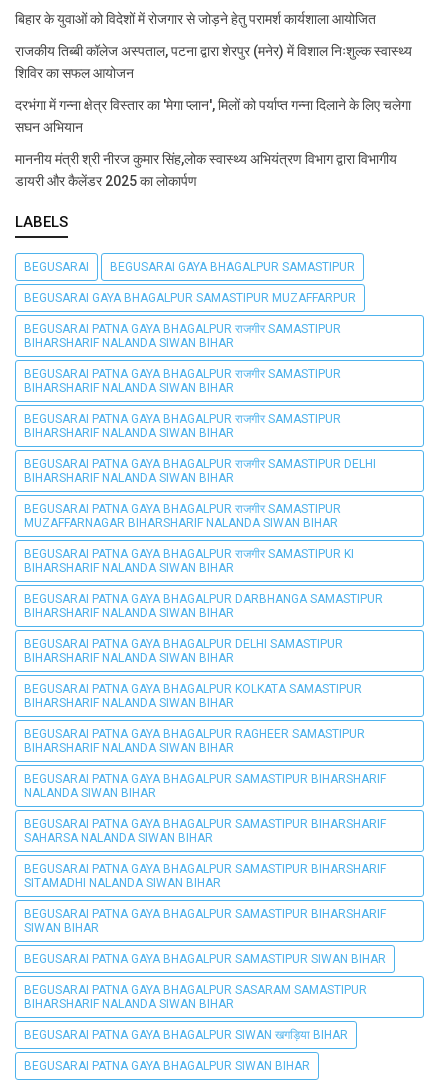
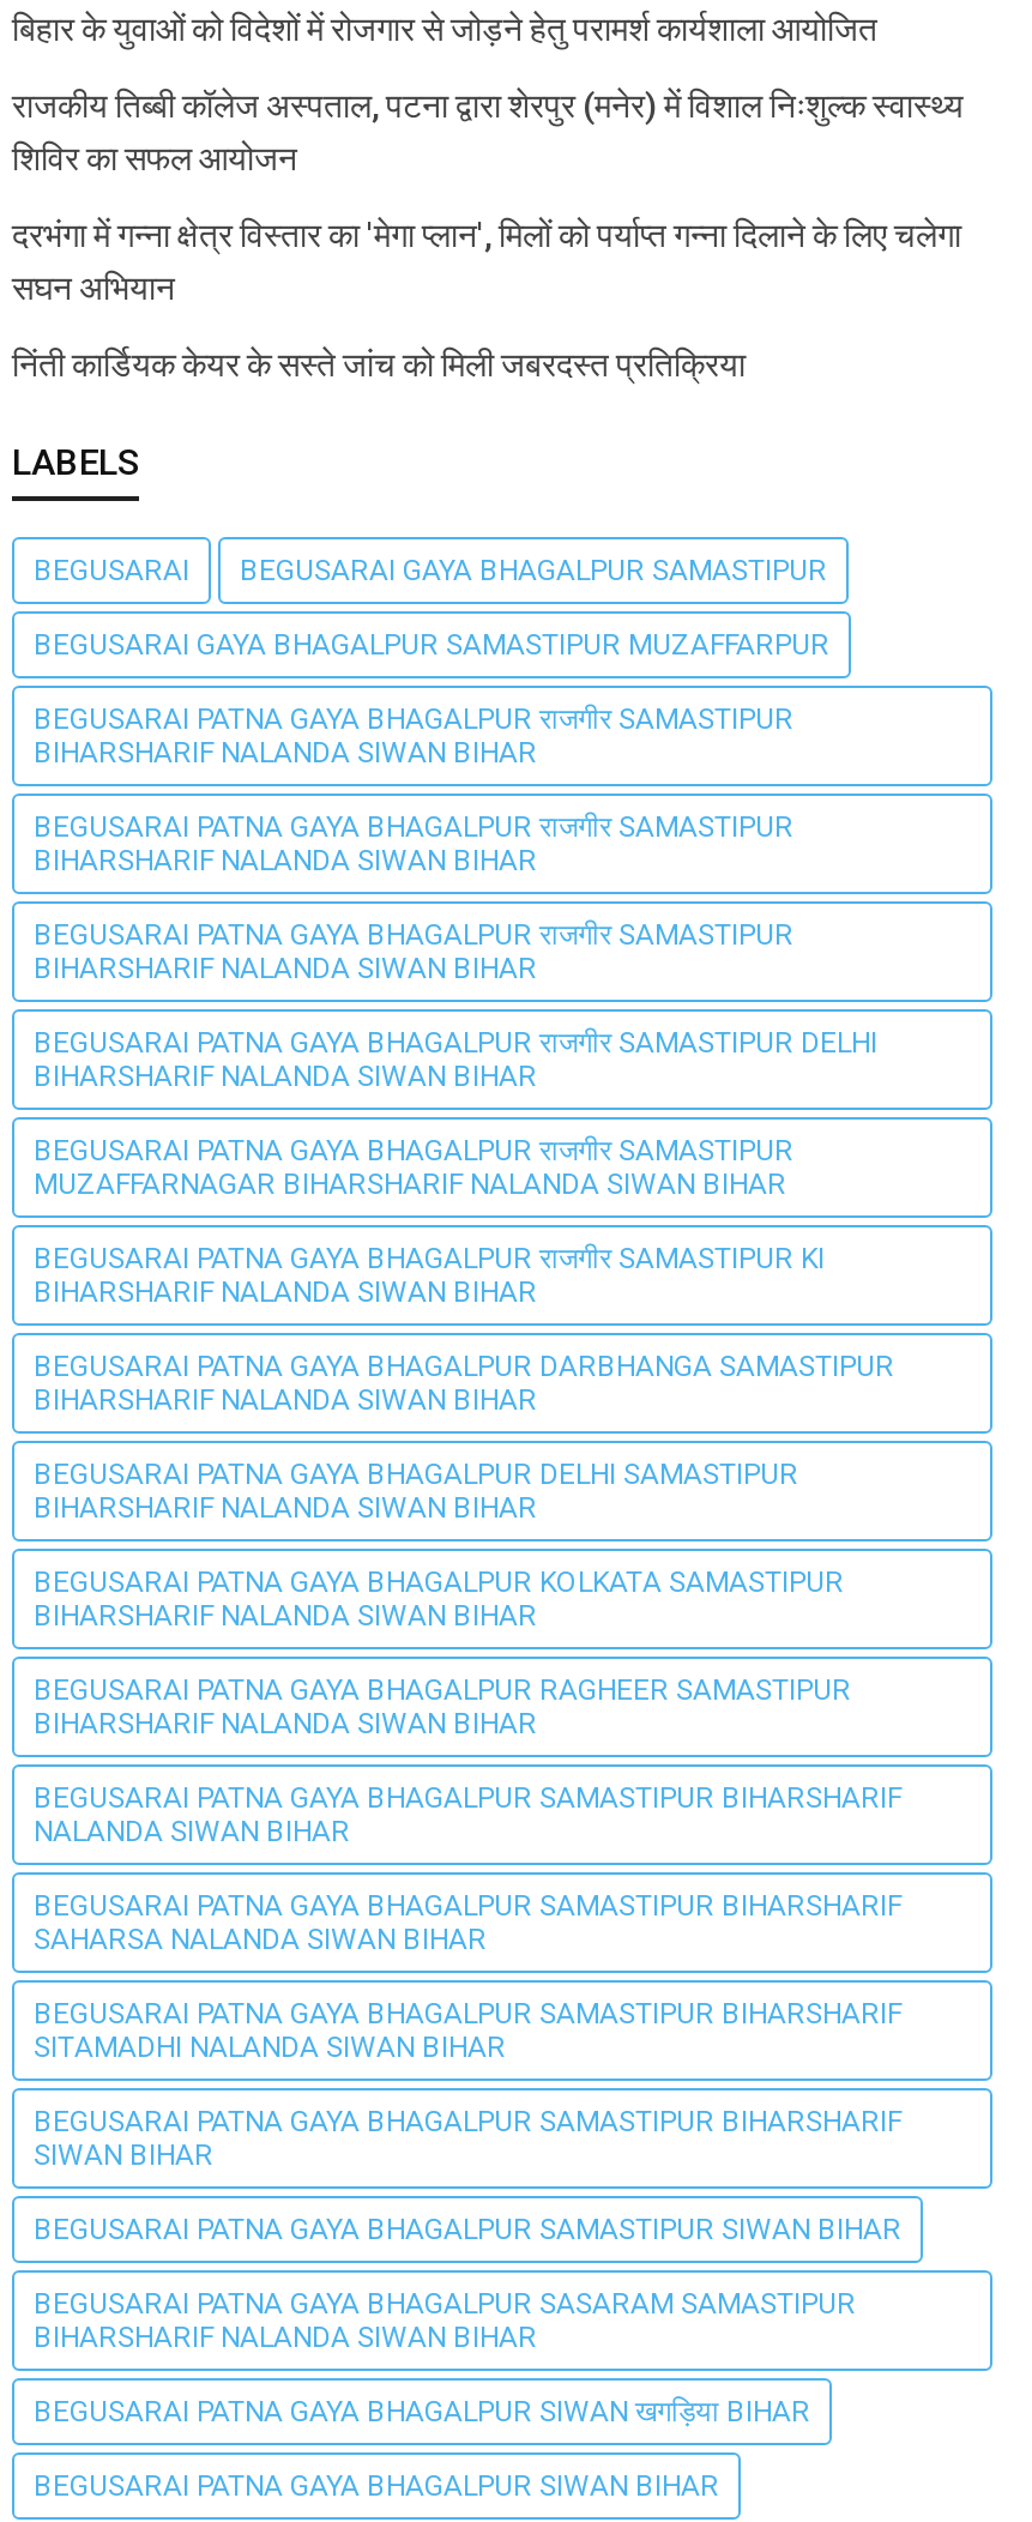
- माननीय मंत्री श्री नीरज कुमार सिंह,लोक स्वास्थ्य अभियंत्रण विभाग द्वारा विभागीय
- डायरी और कैलेंडर 2025 का लोकार्पण
+ निंती कार्डियक केयर के सस्ते जांच को मिली जबरदस्त प्रतिक्रिया
